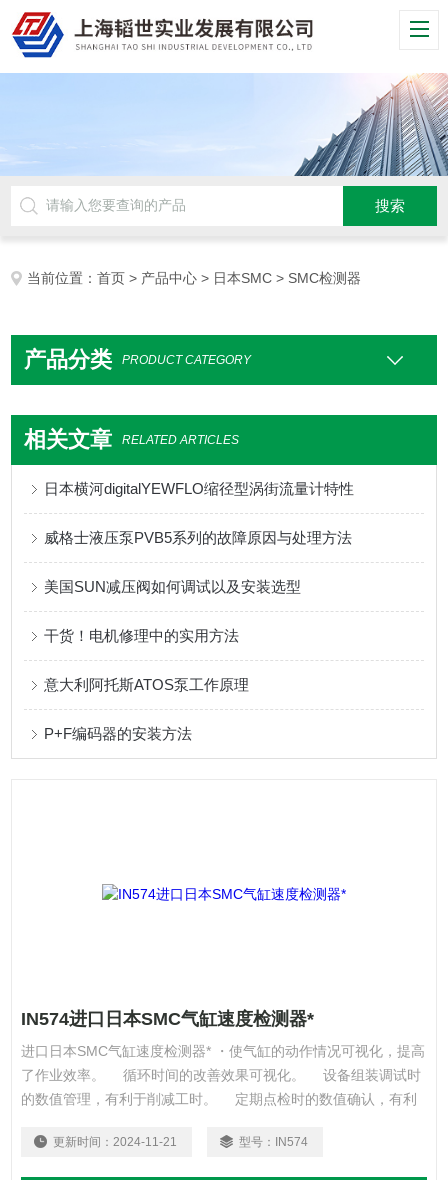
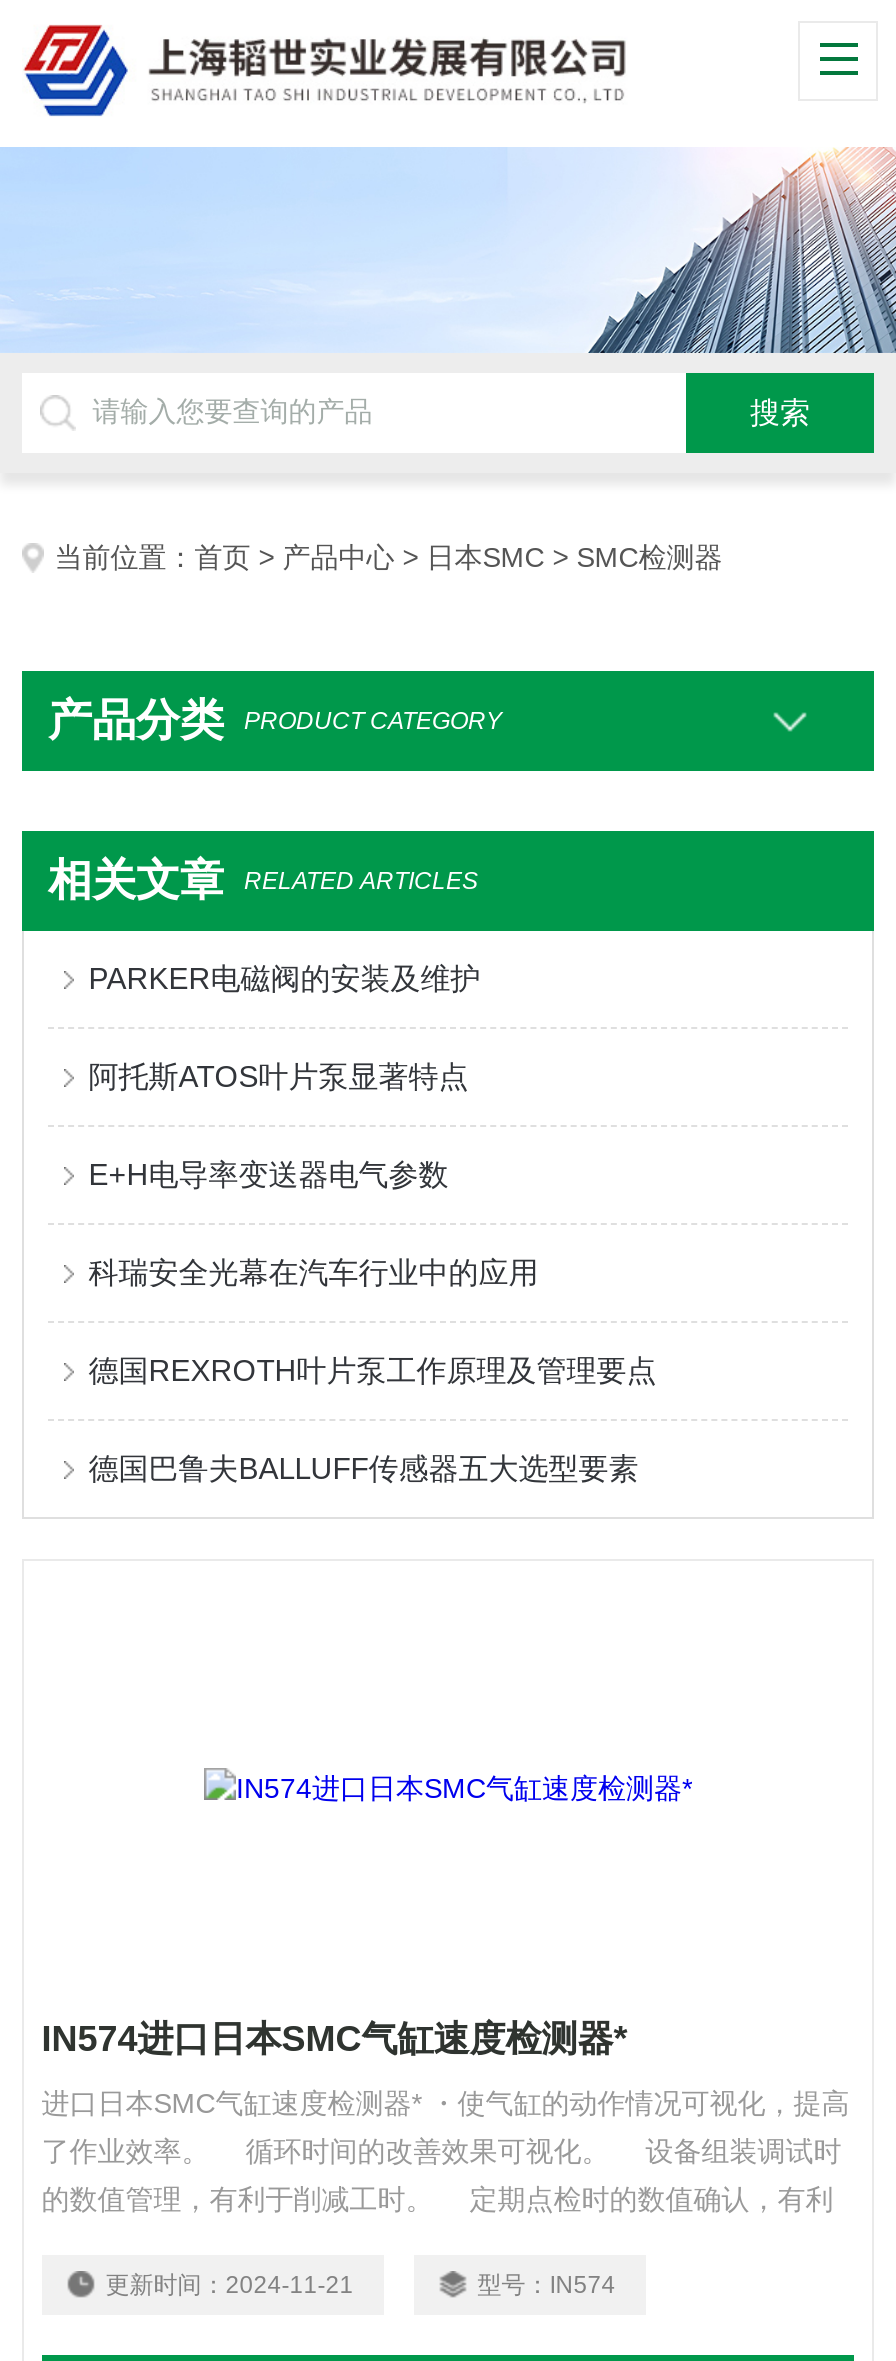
- 日本横河digitalYEWFLO缩径型涡街流量计特性
+ PARKER电磁阀的安装及维护

- 威格士液压泵PVB5系列的故障原因与处理方法
+ 阿托斯ATOS叶片泵显著特点

- 美国SUN减压阀如何调试以及安装选型
+ E+H电导率变送器电气参数

- 干货！电机修理中的实用方法
+ 科瑞安全光幕在汽车行业中的应用

- 意大利阿托斯ATOS泵工作原理
+ 德国REXROTH叶片泵工作原理及管理要点

- P+F编码器的安装方法
+ 德国巴鲁夫BALLUFF传感器五大选型要素
